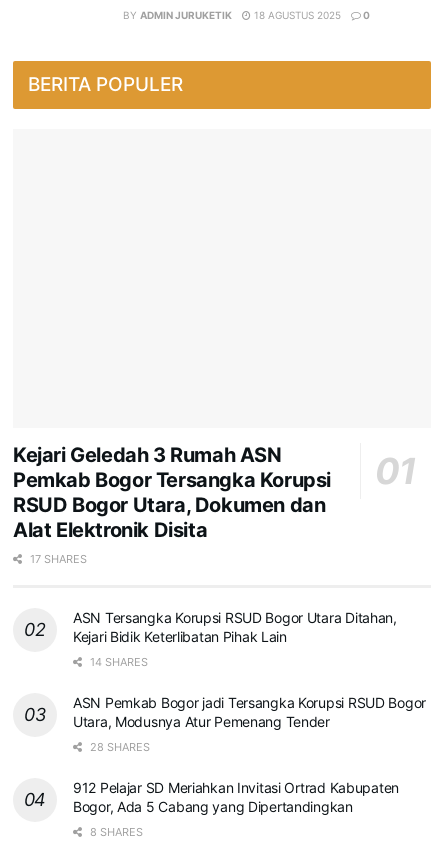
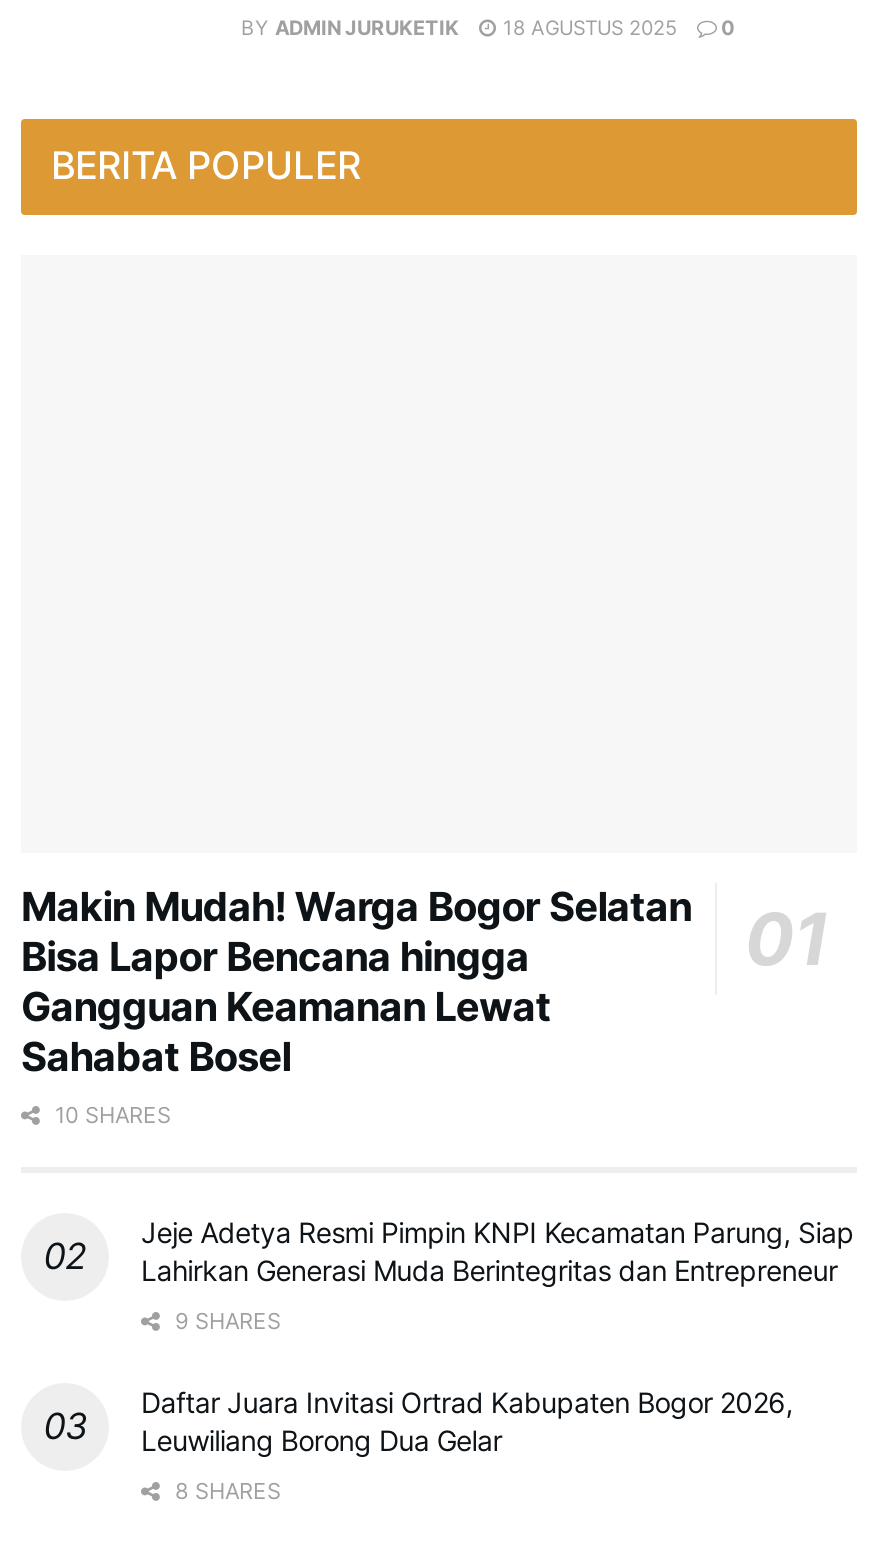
- Kejari Geledah 3 Rumah ASN
- Pemkab Bogor Tersangka Korupsi
- RSUD Bogor Utara, Dokumen dan
- Alat Elektronik Disita
- 17 SHARES
+ Makin Mudah! Warga Bogor Selatan
+ Bisa Lapor Bencana hingga
+ Gangguan Keamanan Lewat
+ Sahabat Bosel
+ 10 SHARES

- ASN Tersangka Korupsi RSUD Bogor Utara Ditahan,
- Kejari Bidik Keterlibatan Pihak Lain
- 14 SHARES
- ASN Pemkab Bogor jadi Tersangka Korupsi RSUD Bogor
- Utara, Modusnya Atur Pemenang Tender
- 28 SHARES
- 912 Pelajar SD Meriahkan Invitasi Ortrad Kabupaten
- Bogor, Ada 5 Cabang yang Dipertandingkan
+ Jeje Adetya Resmi Pimpin KNPI Kecamatan Parung, Siap
+ Lahirkan Generasi Muda Berintegritas dan Entrepreneur
+ 9 SHARES
+ Daftar Juara Invitasi Ortrad Kabupaten Bogor 2026,
+ Leuwiliang Borong Dua Gelar
